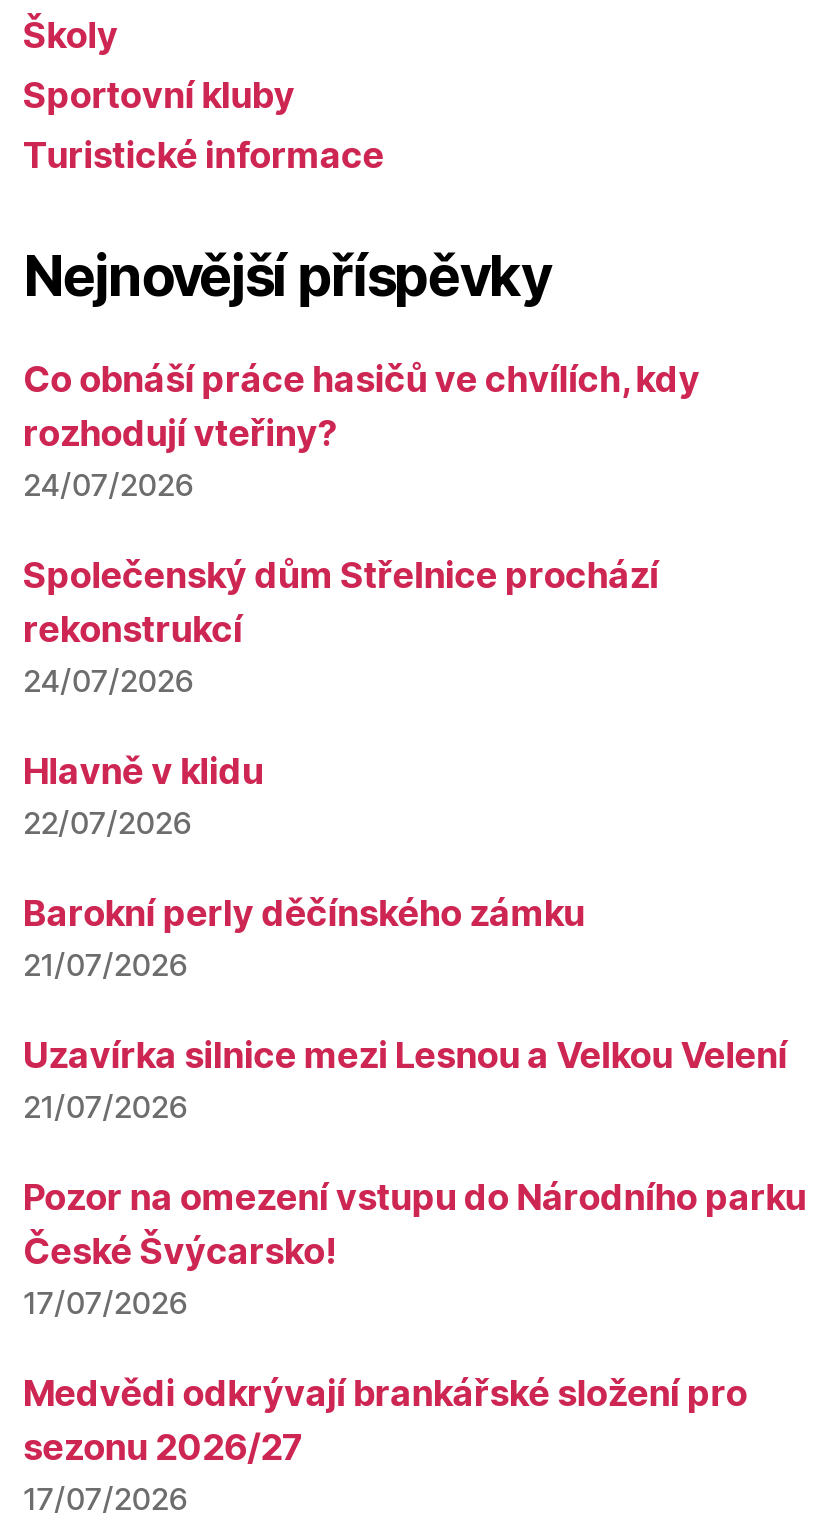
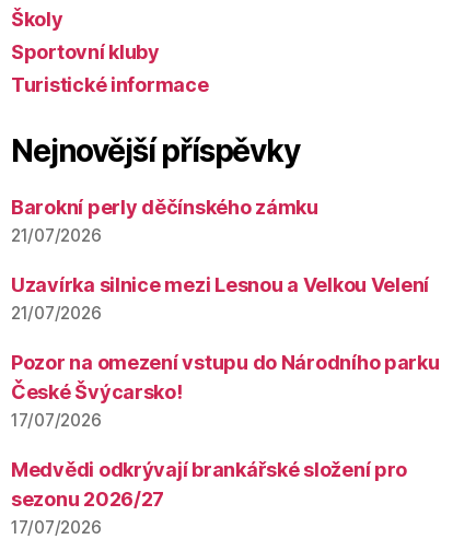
- Co obnáší práce hasičů ve chvílích, kdy
- rozhodují vteřiny?
- 24/07/2026
- Společenský dům Střelnice prochází
- rekonstrukcí
- 24/07/2026
- Hlavně v klidu
- 22/07/2026
